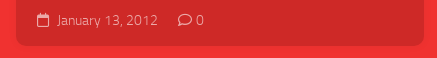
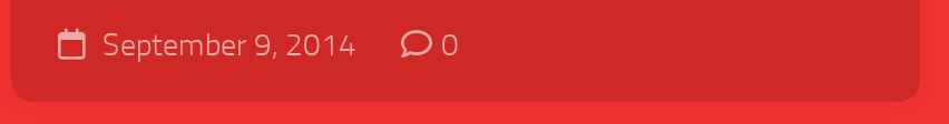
- January 13, 2012
+ September 9, 2014
